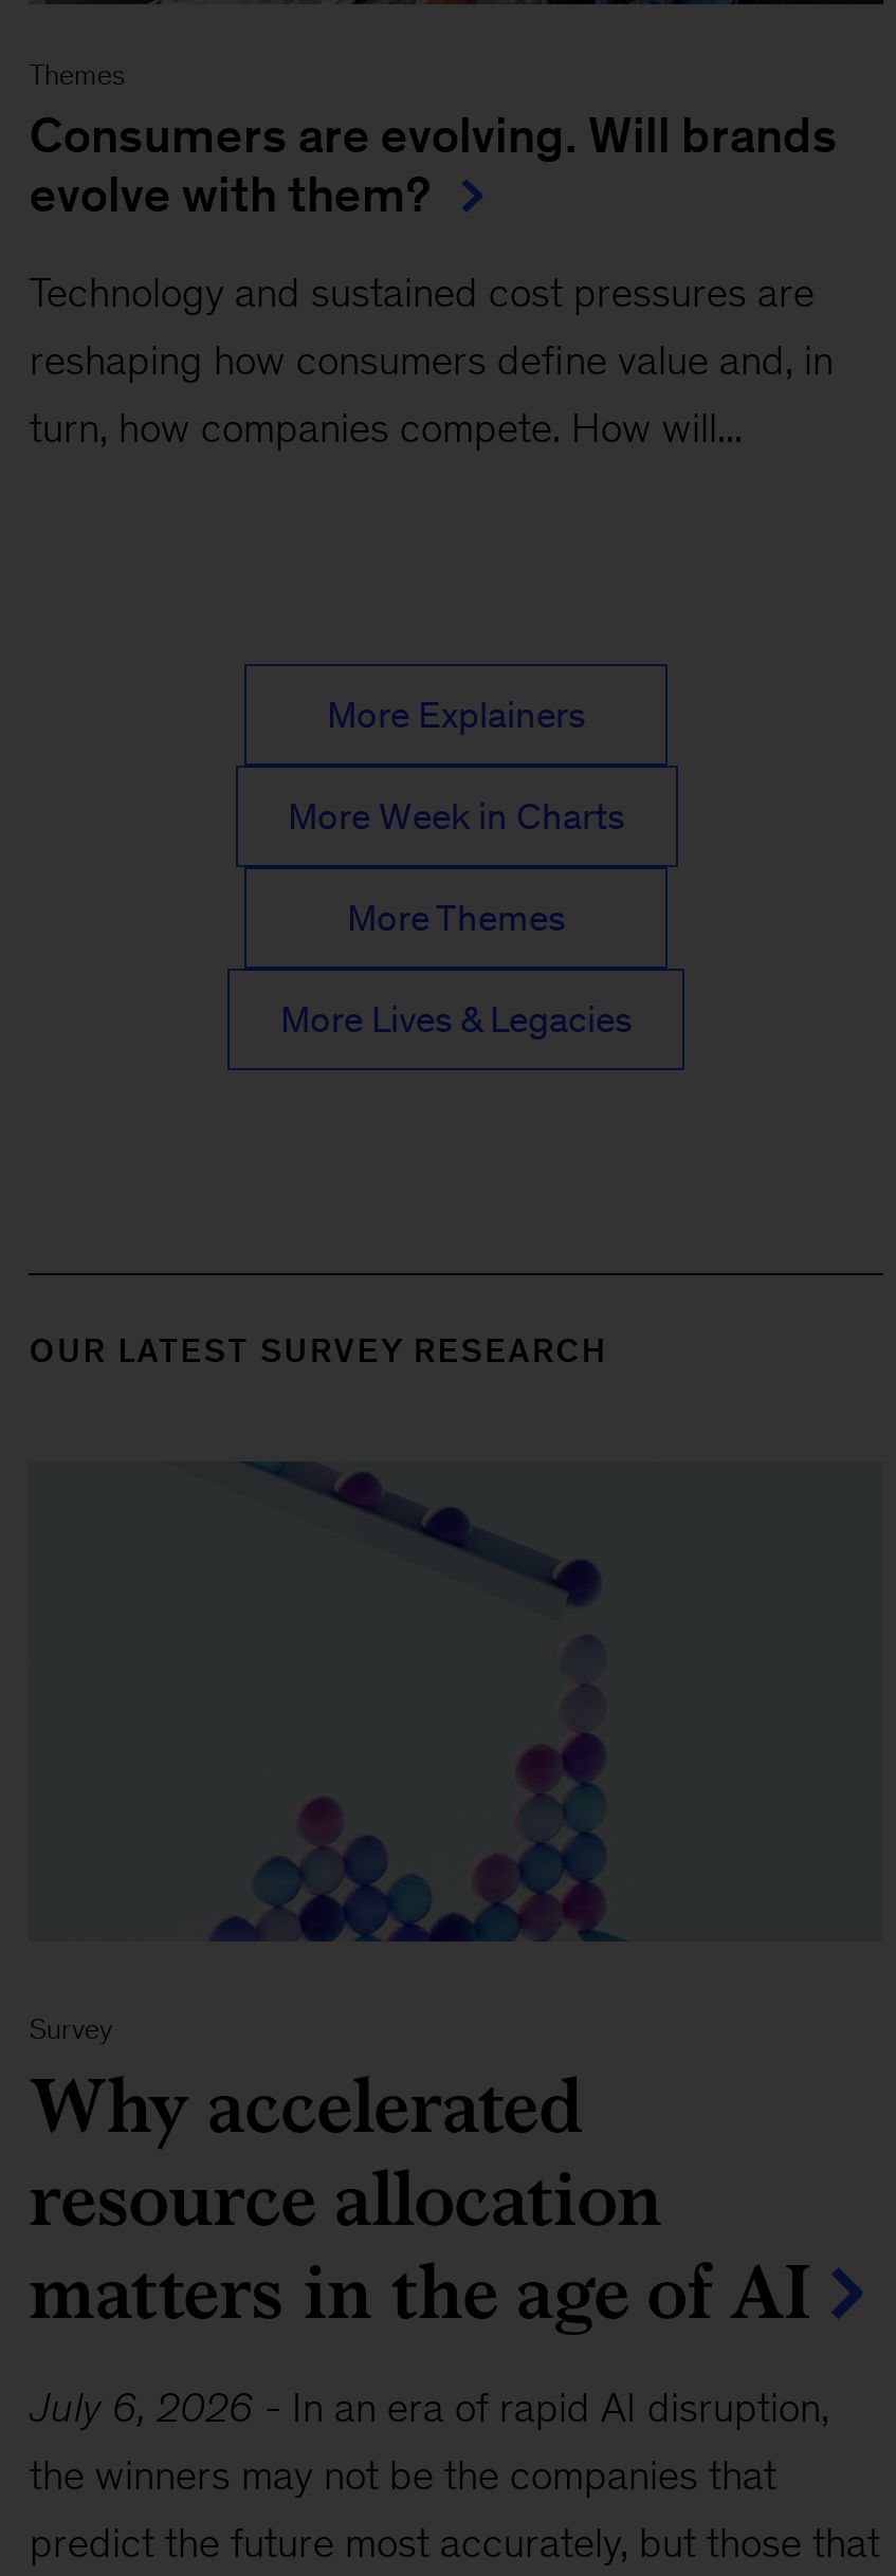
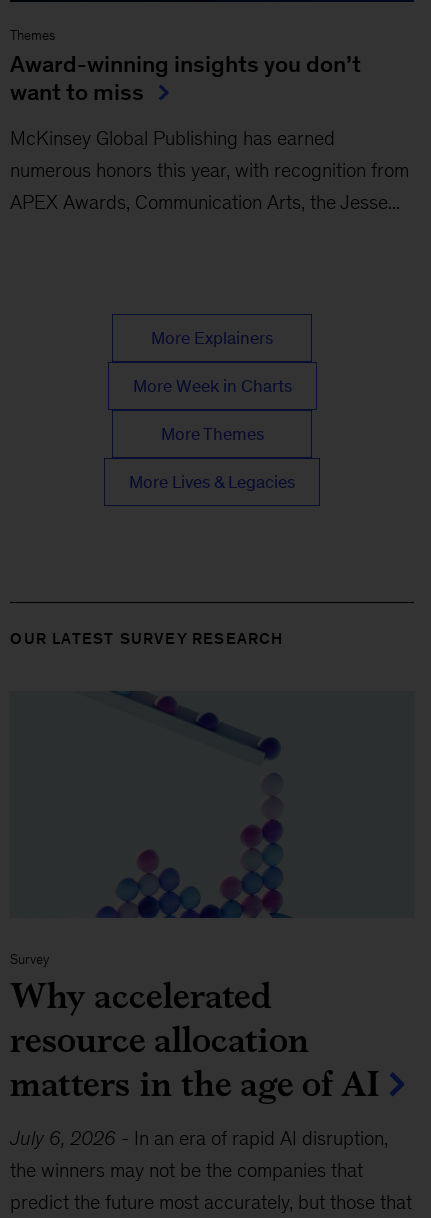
- Consumers are evolving. Will brands
- evolve with them?
+ Award-winning insights you don’t
+ want to miss

- Technology and sustained cost pressures are
+ McKinsey Global Publishing has earned

- reshaping how consumers define value and, in
+ numerous honors this year, with recognition from

- turn, how companies compete. How will...
+ APEX Awards, Communication Arts, the Jesse...
